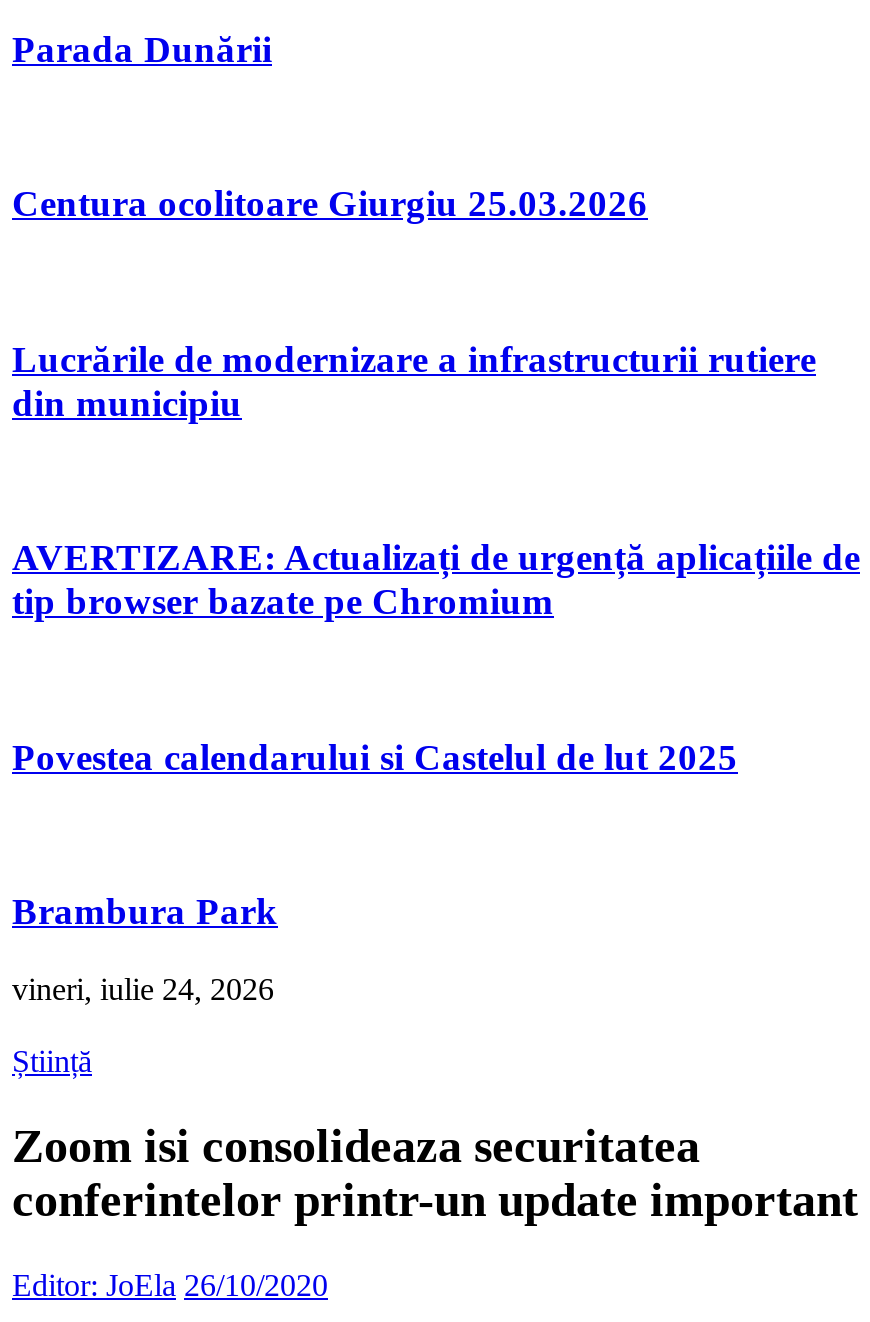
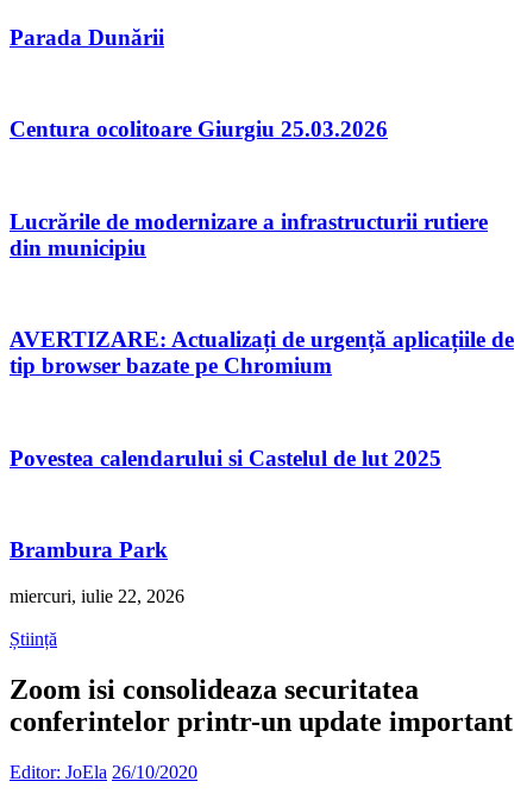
- vineri, iulie 24, 2026
+ miercuri, iulie 22, 2026
